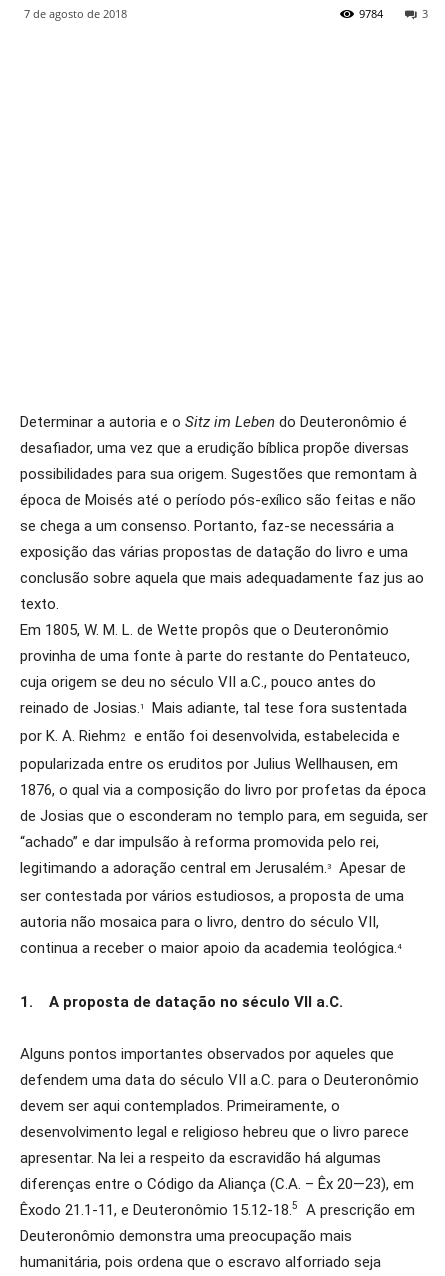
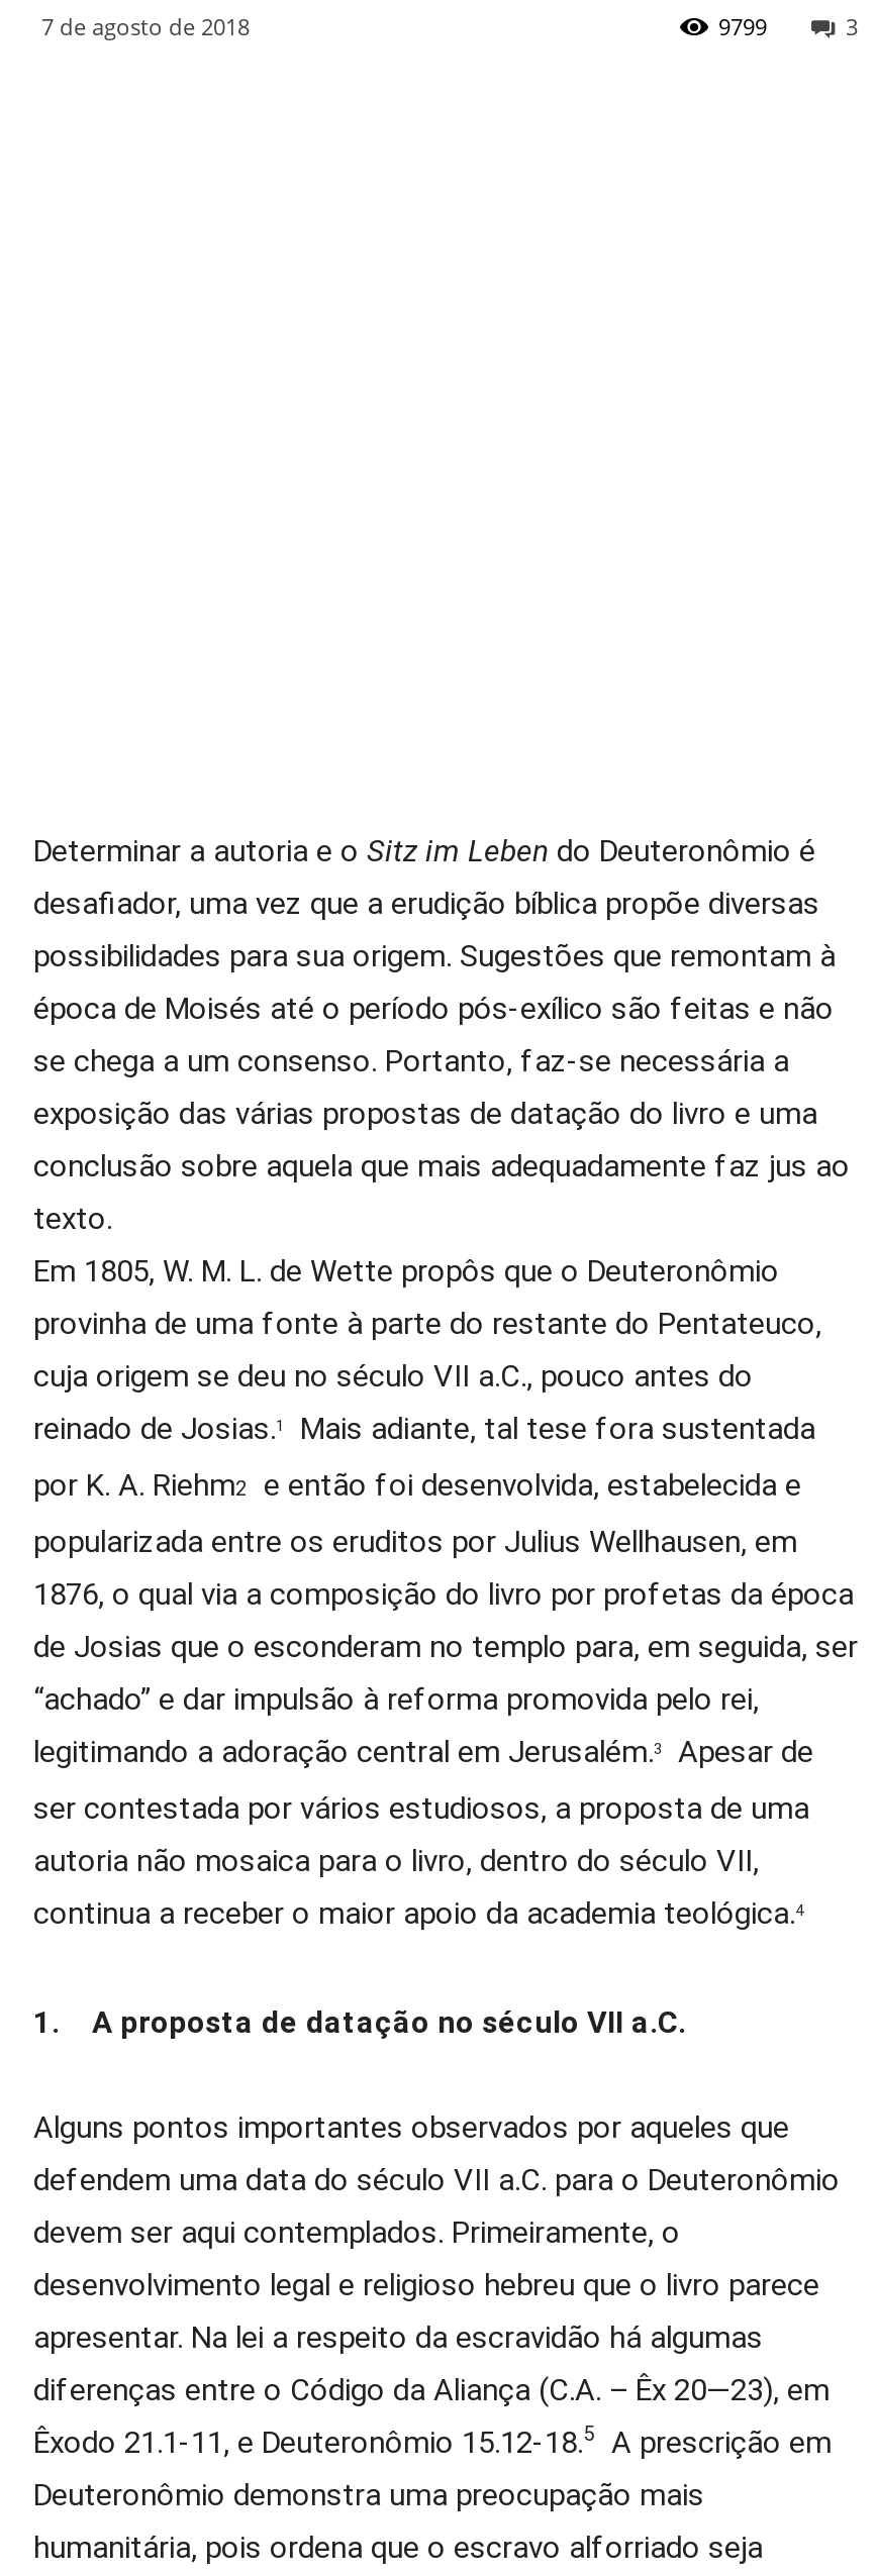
- 9784
+ 9799
